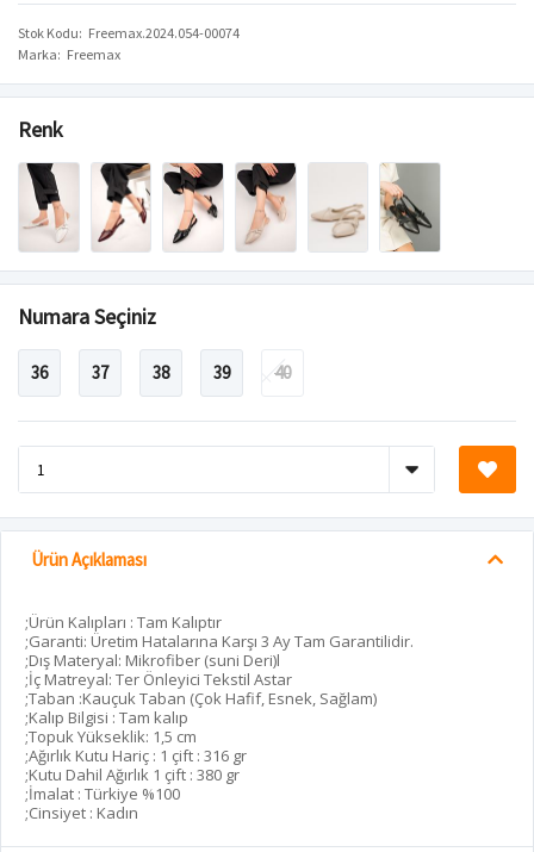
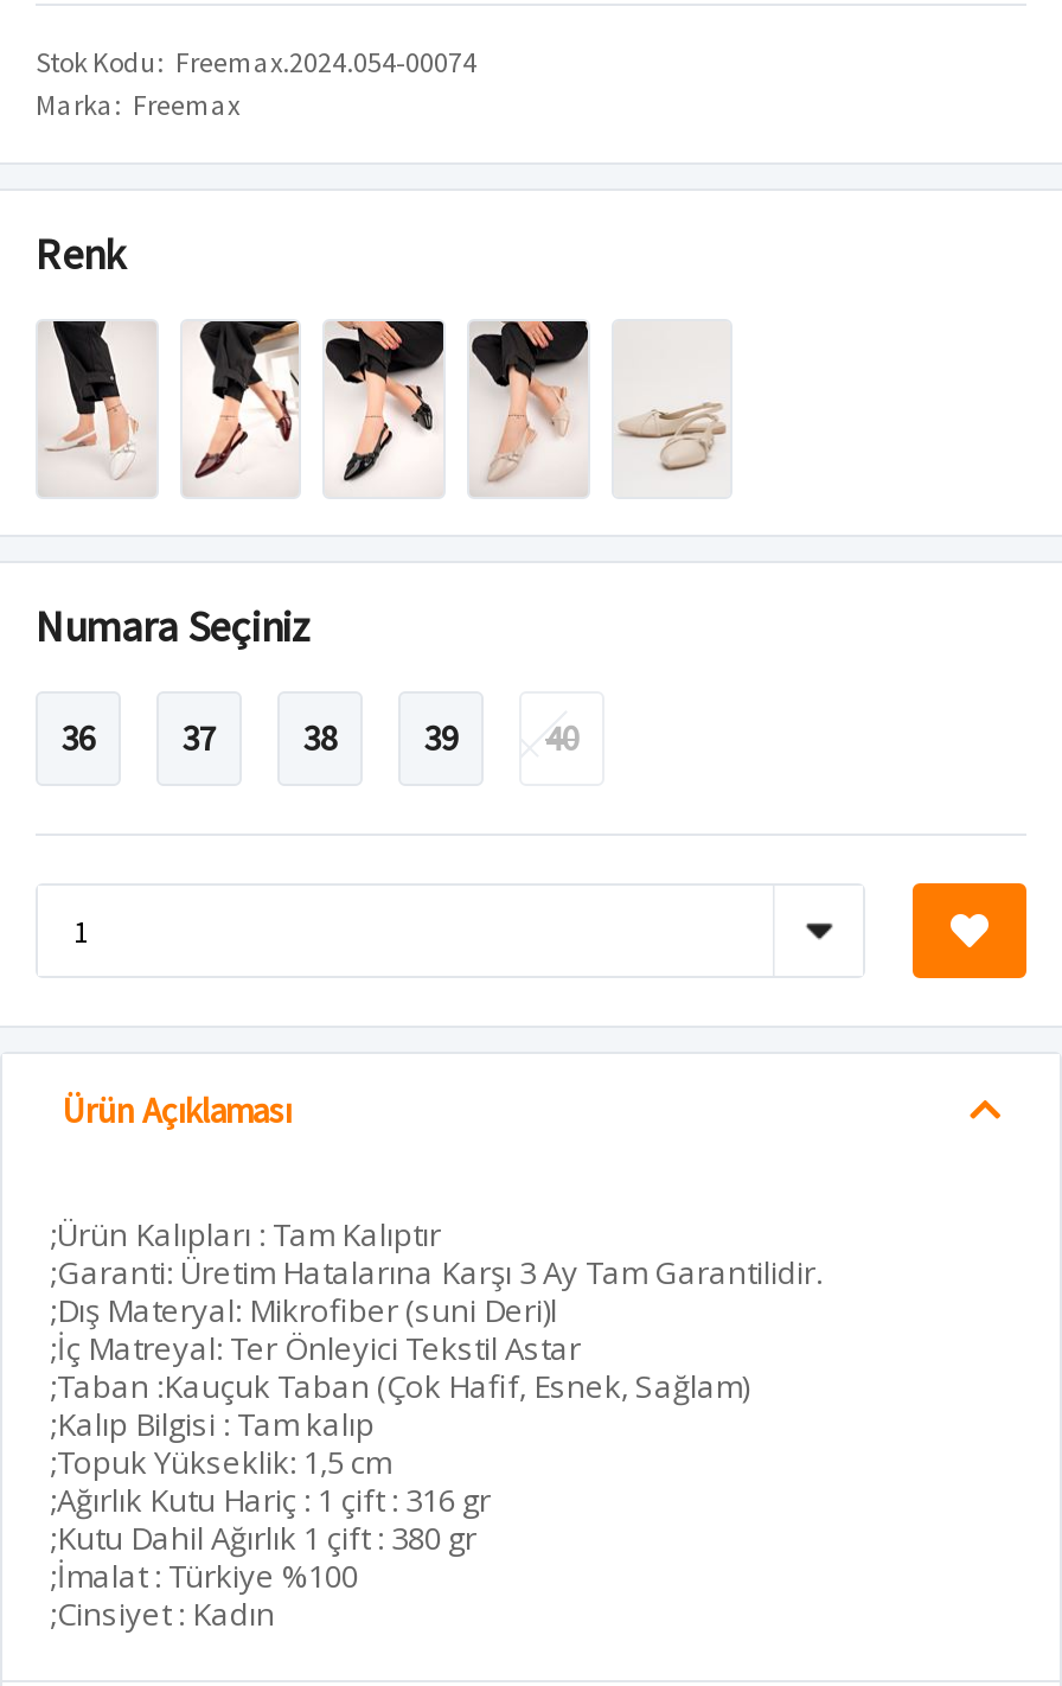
- [image]
